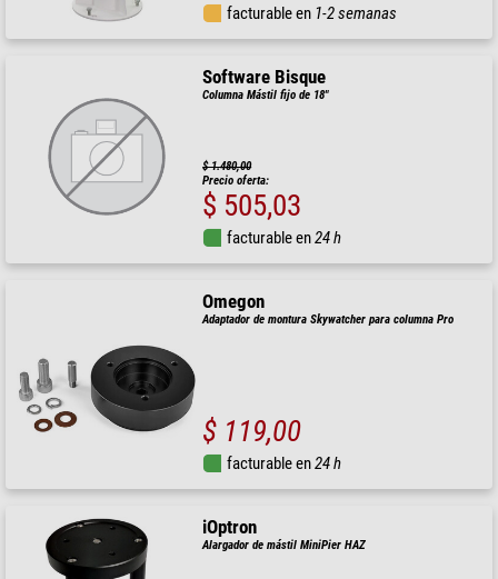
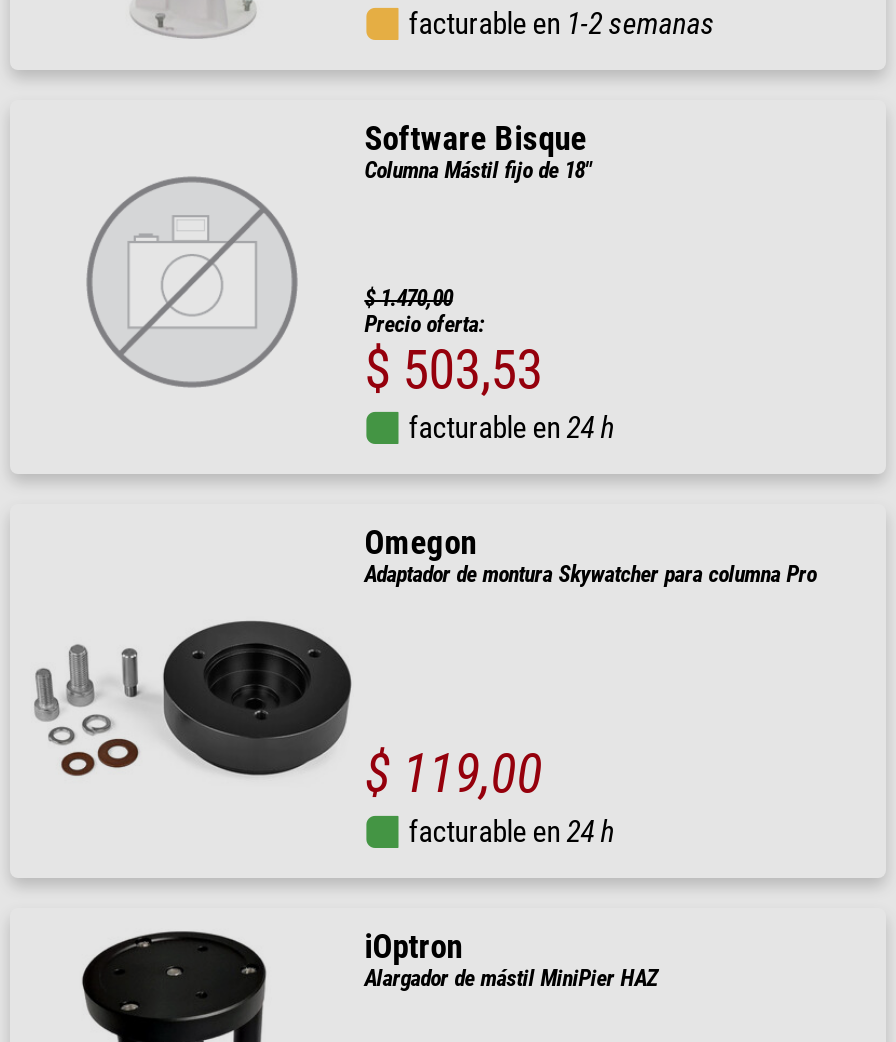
- $ 1.480,00
+ $ 1.470,00

- $ 505,03
+ $ 503,53
